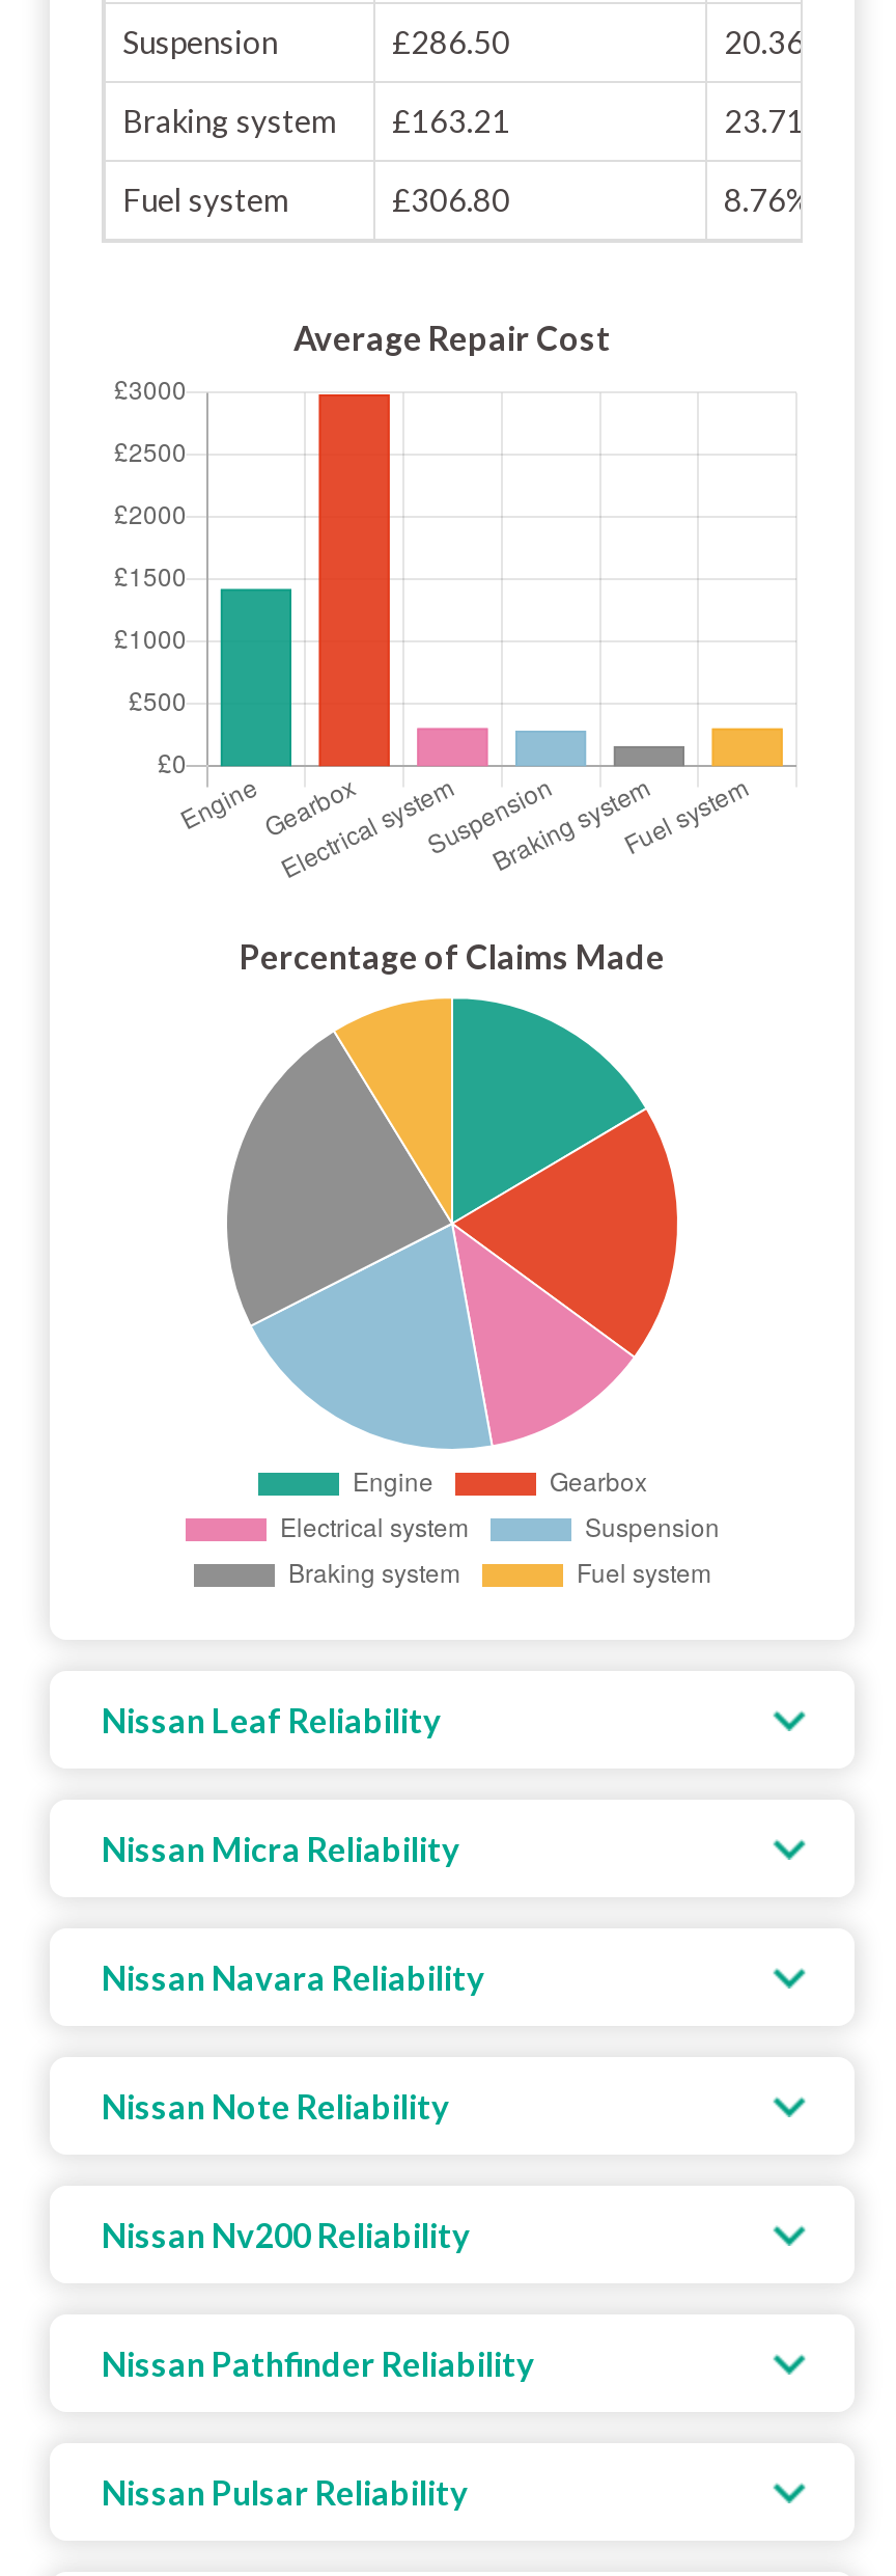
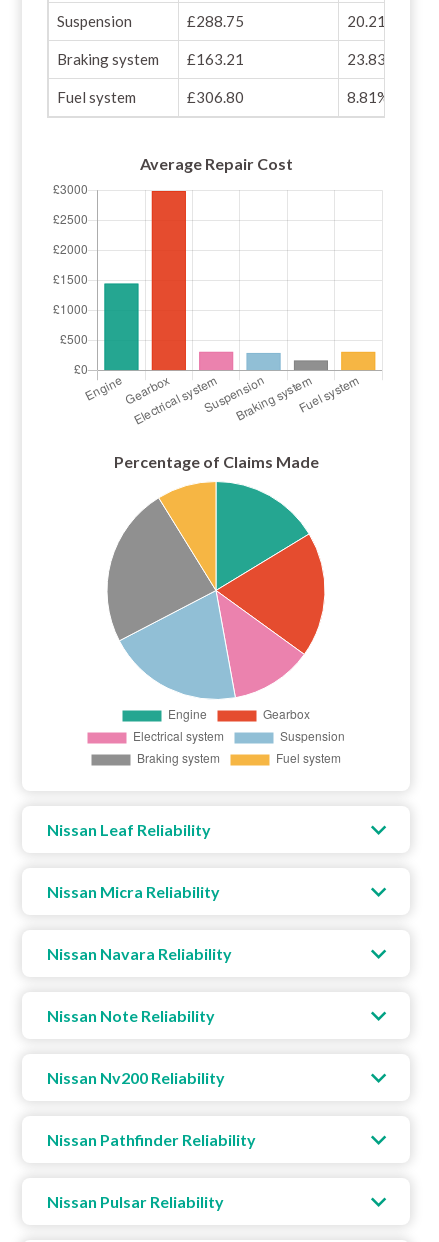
- £286.50
+ £288.75

- 20.36%
+ 20.21%

- 23.71%
+ 23.83%

- 8.76%
+ 8.81%
